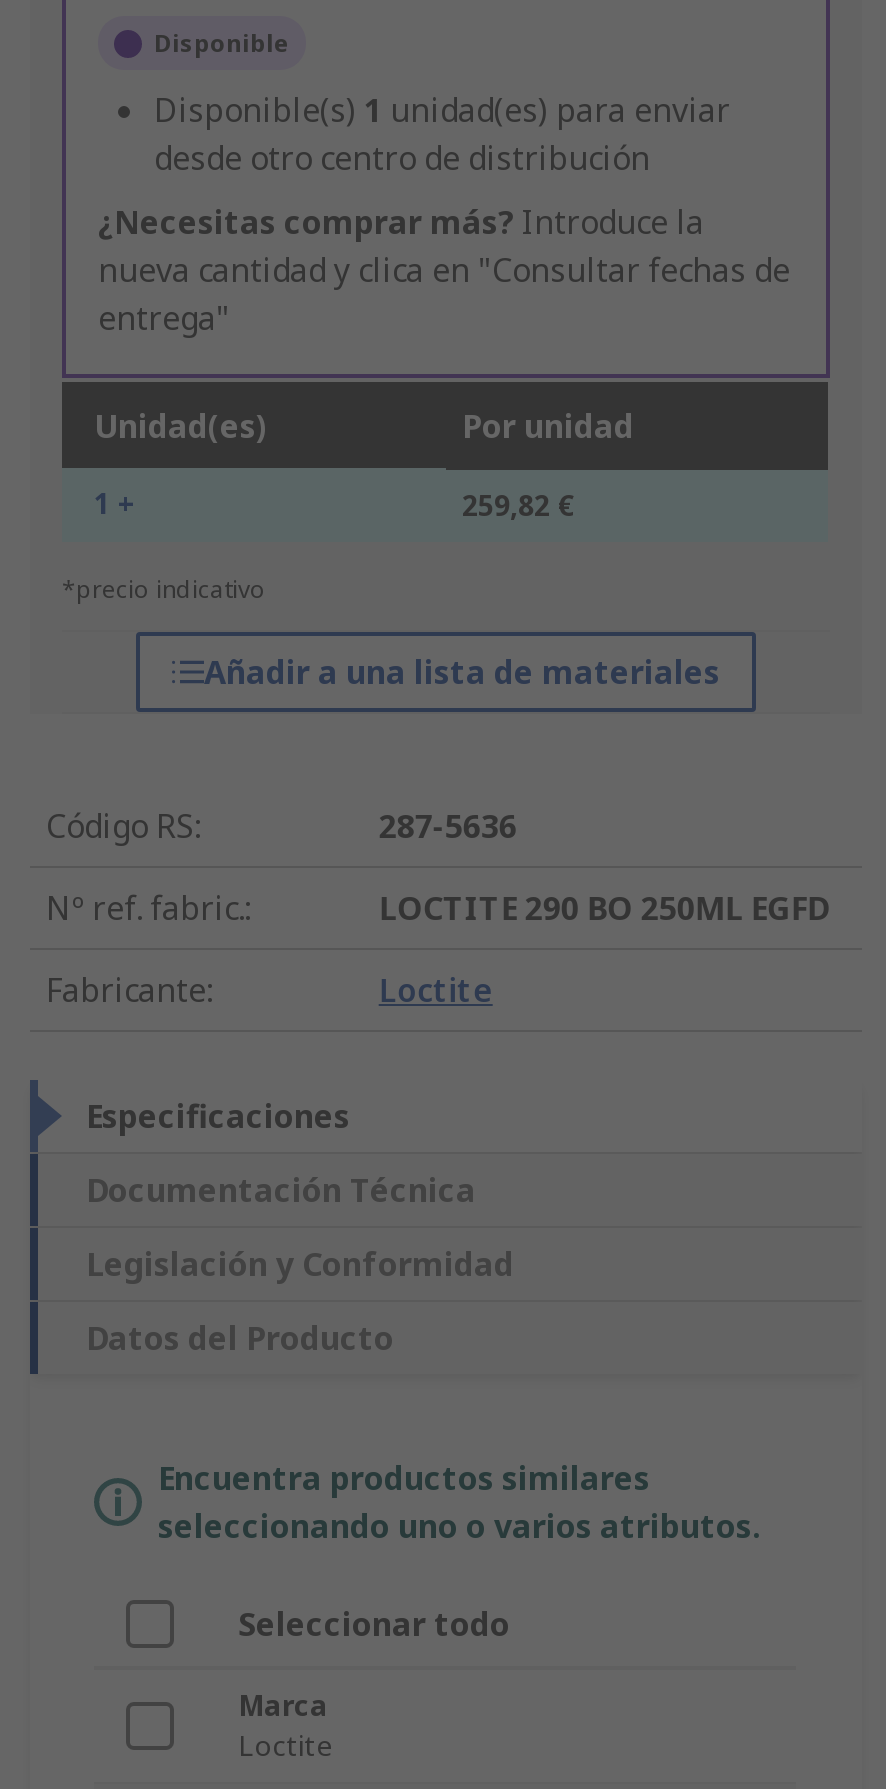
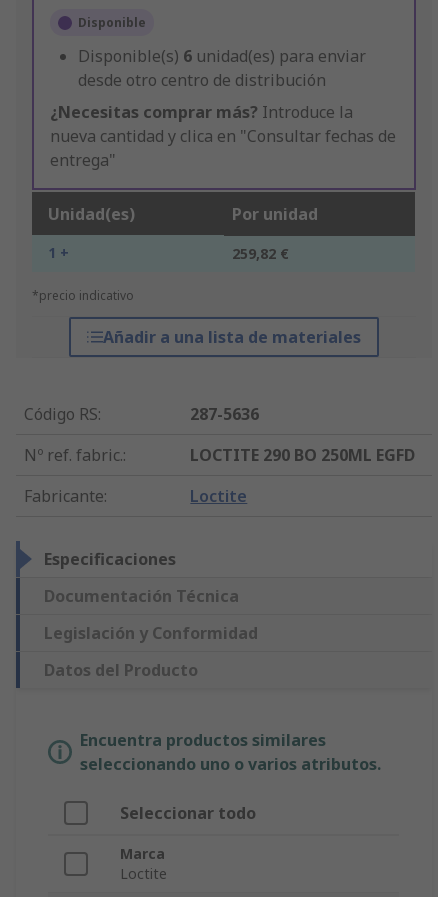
- Disponible(s) 1 unidad(es) para enviar
+ Disponible(s) 6 unidad(es) para enviar
